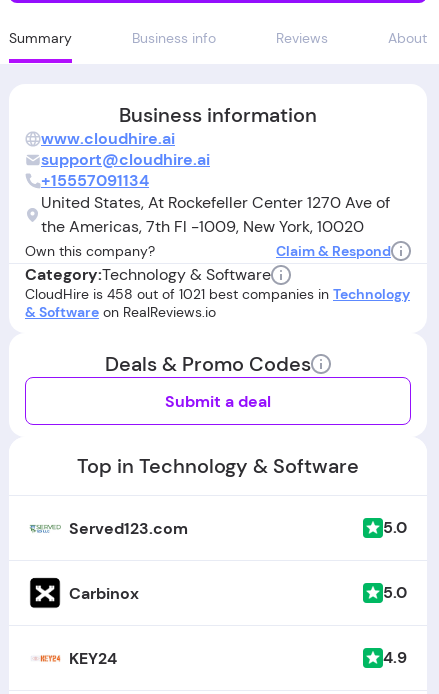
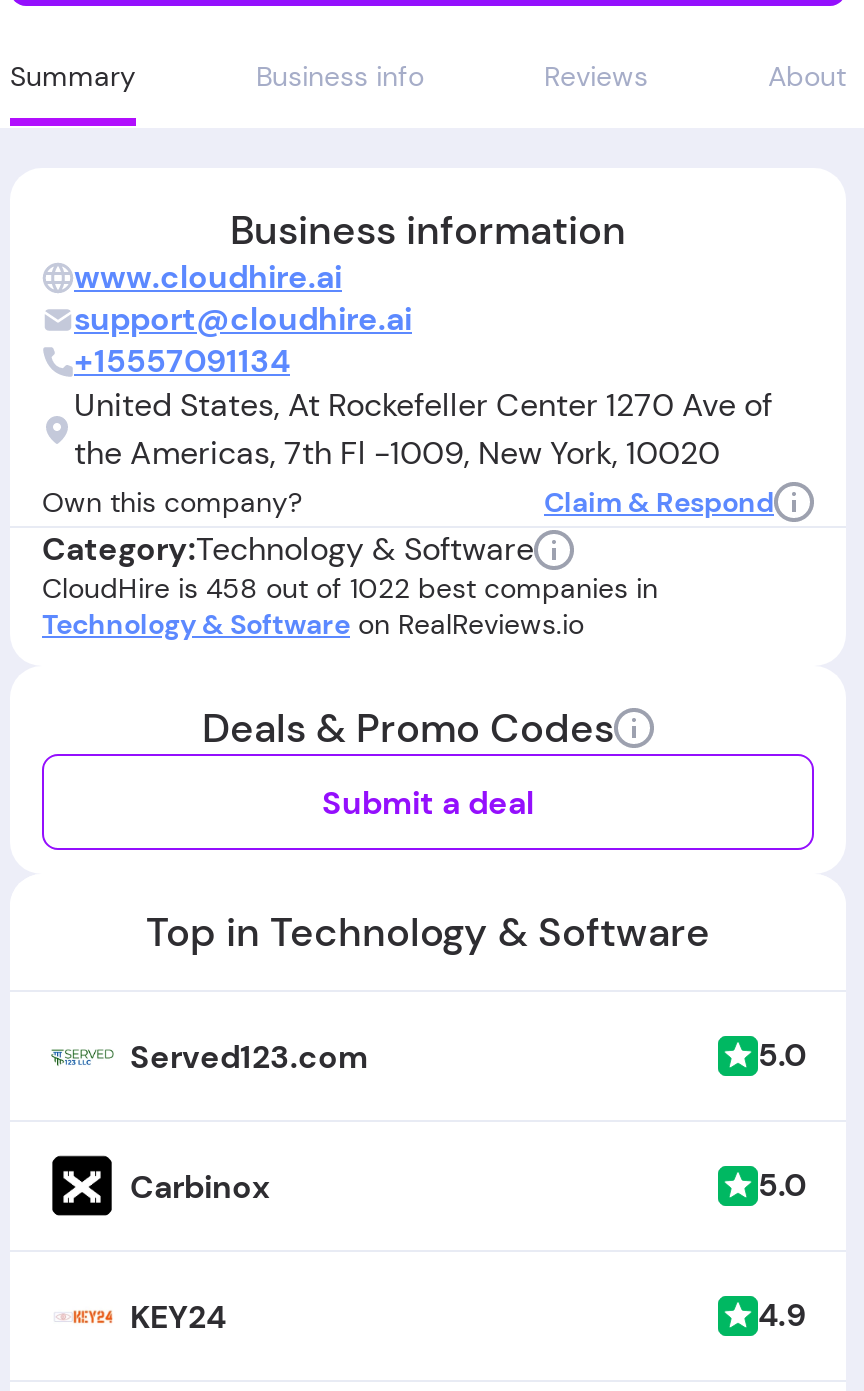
- CloudHire is 458 out of 1021 best companies in Technology
- & Software on RealReviews.io
+ CloudHire is 458 out of 1022 best companies in
+ Technology & Software on RealReviews.io
